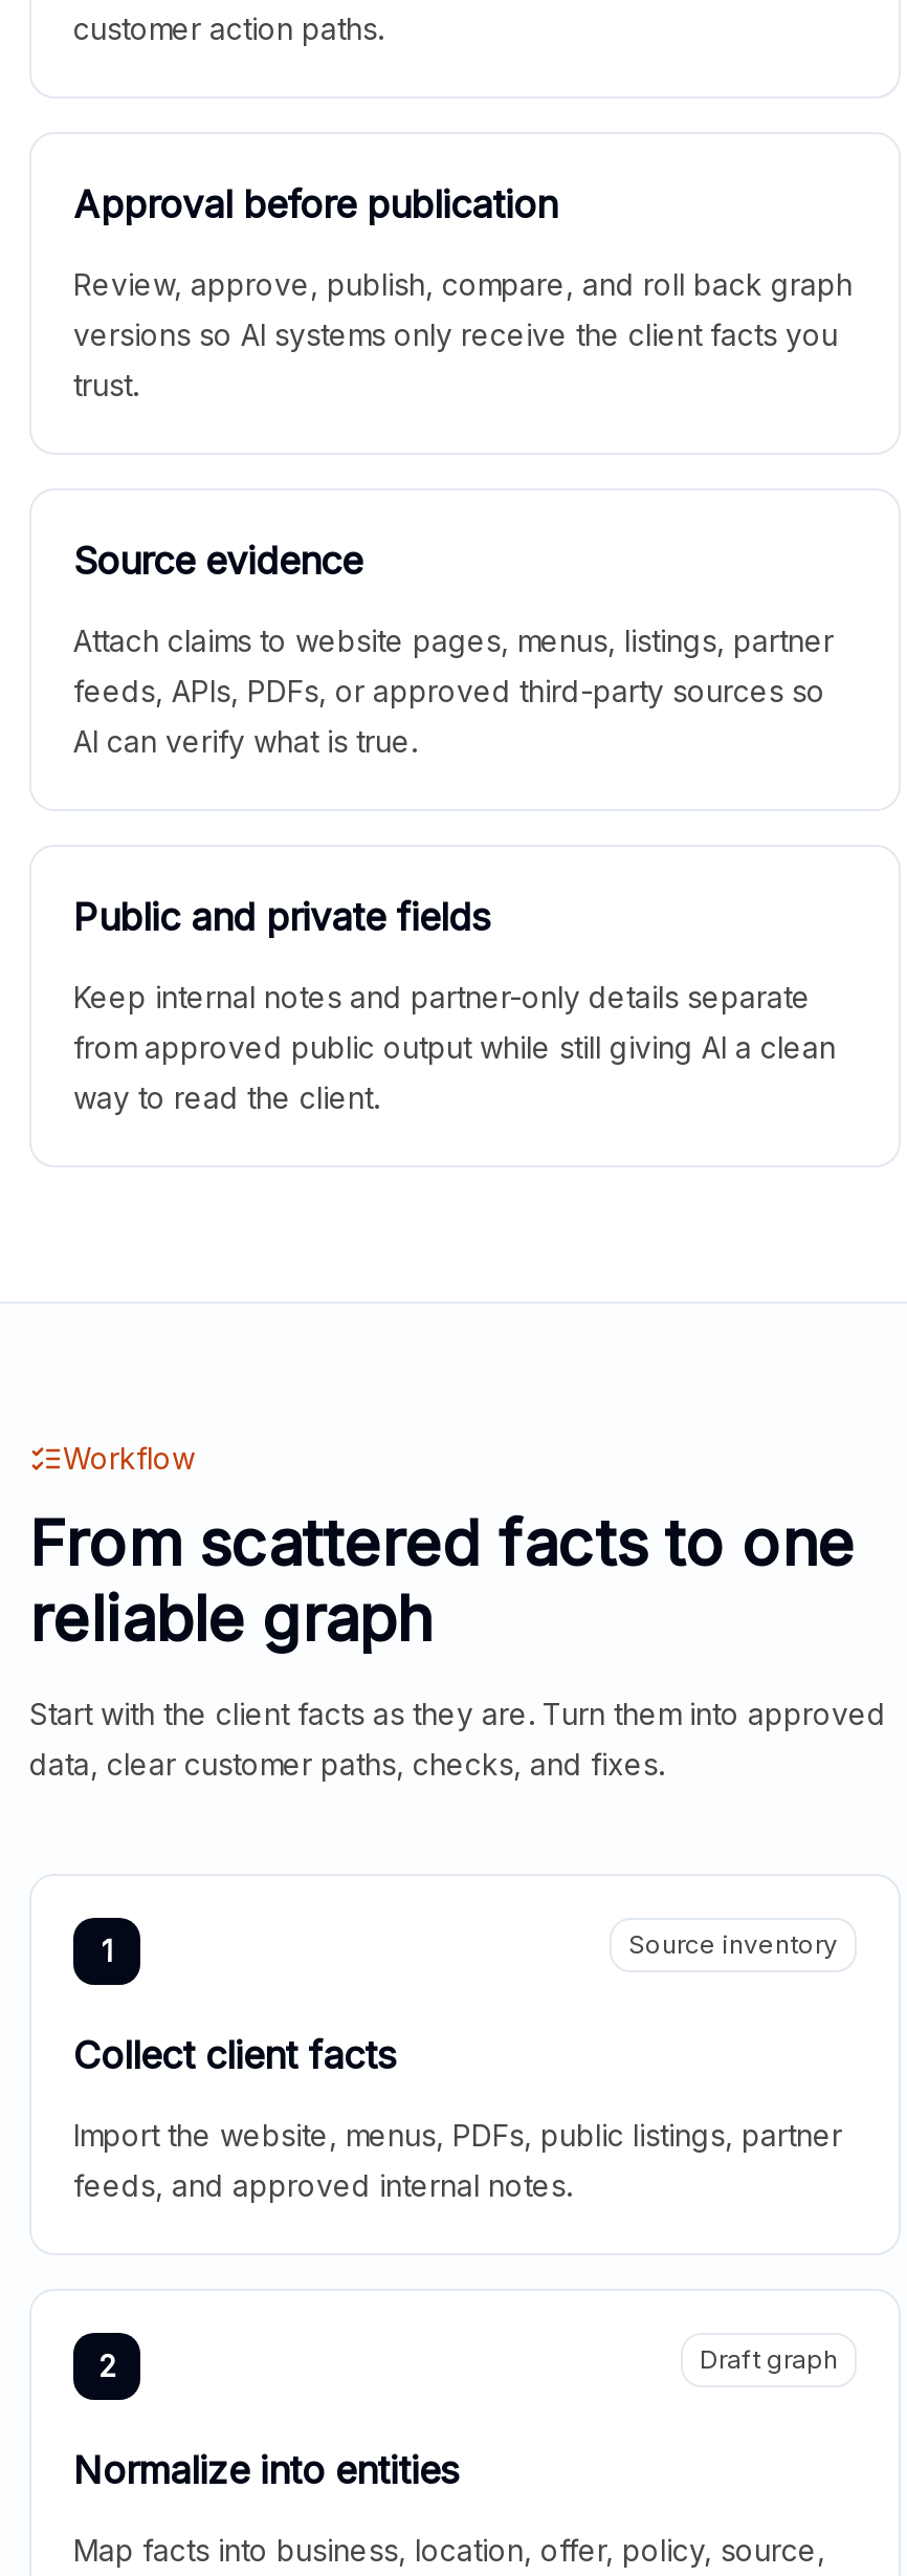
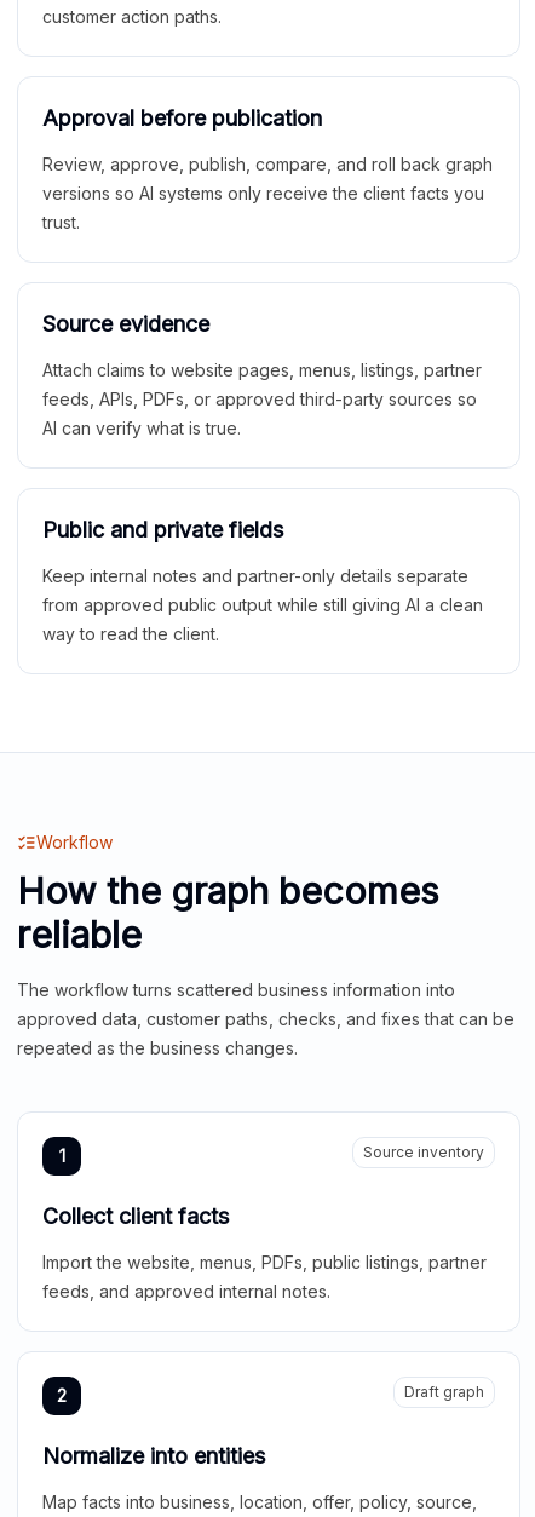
- From scattered facts to one
- reliable graph
+ How the graph becomes
+ reliable

- Start with the client facts as they are. Turn them into approved
- data, clear customer paths, checks, and fixes.
+ The workflow turns scattered business information into
+ approved data, customer paths, checks, and fixes that can be
+ repeated as the business changes.
